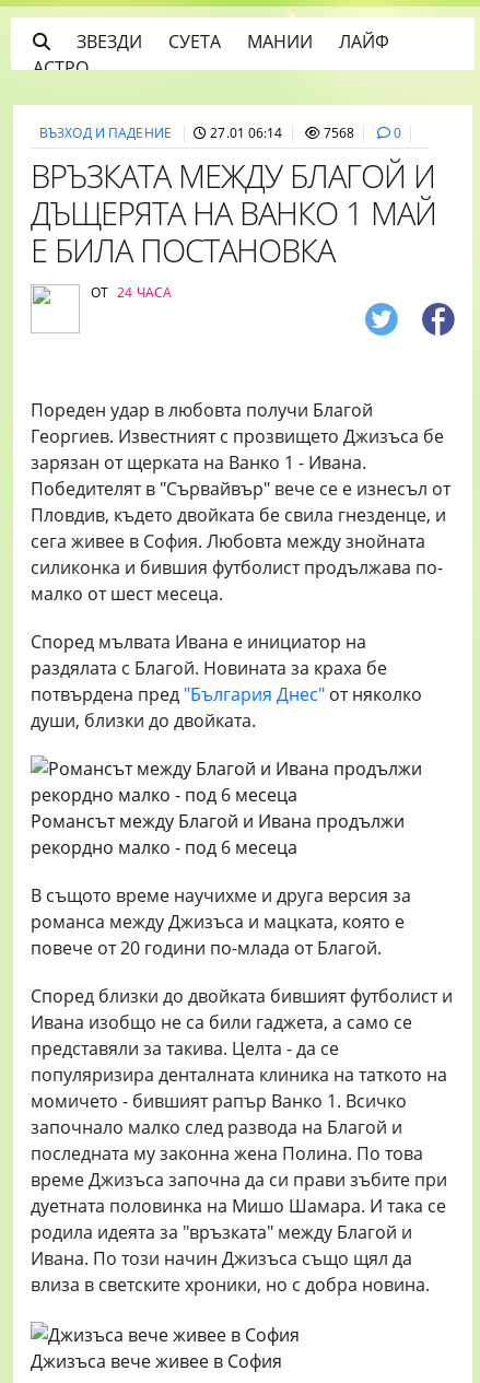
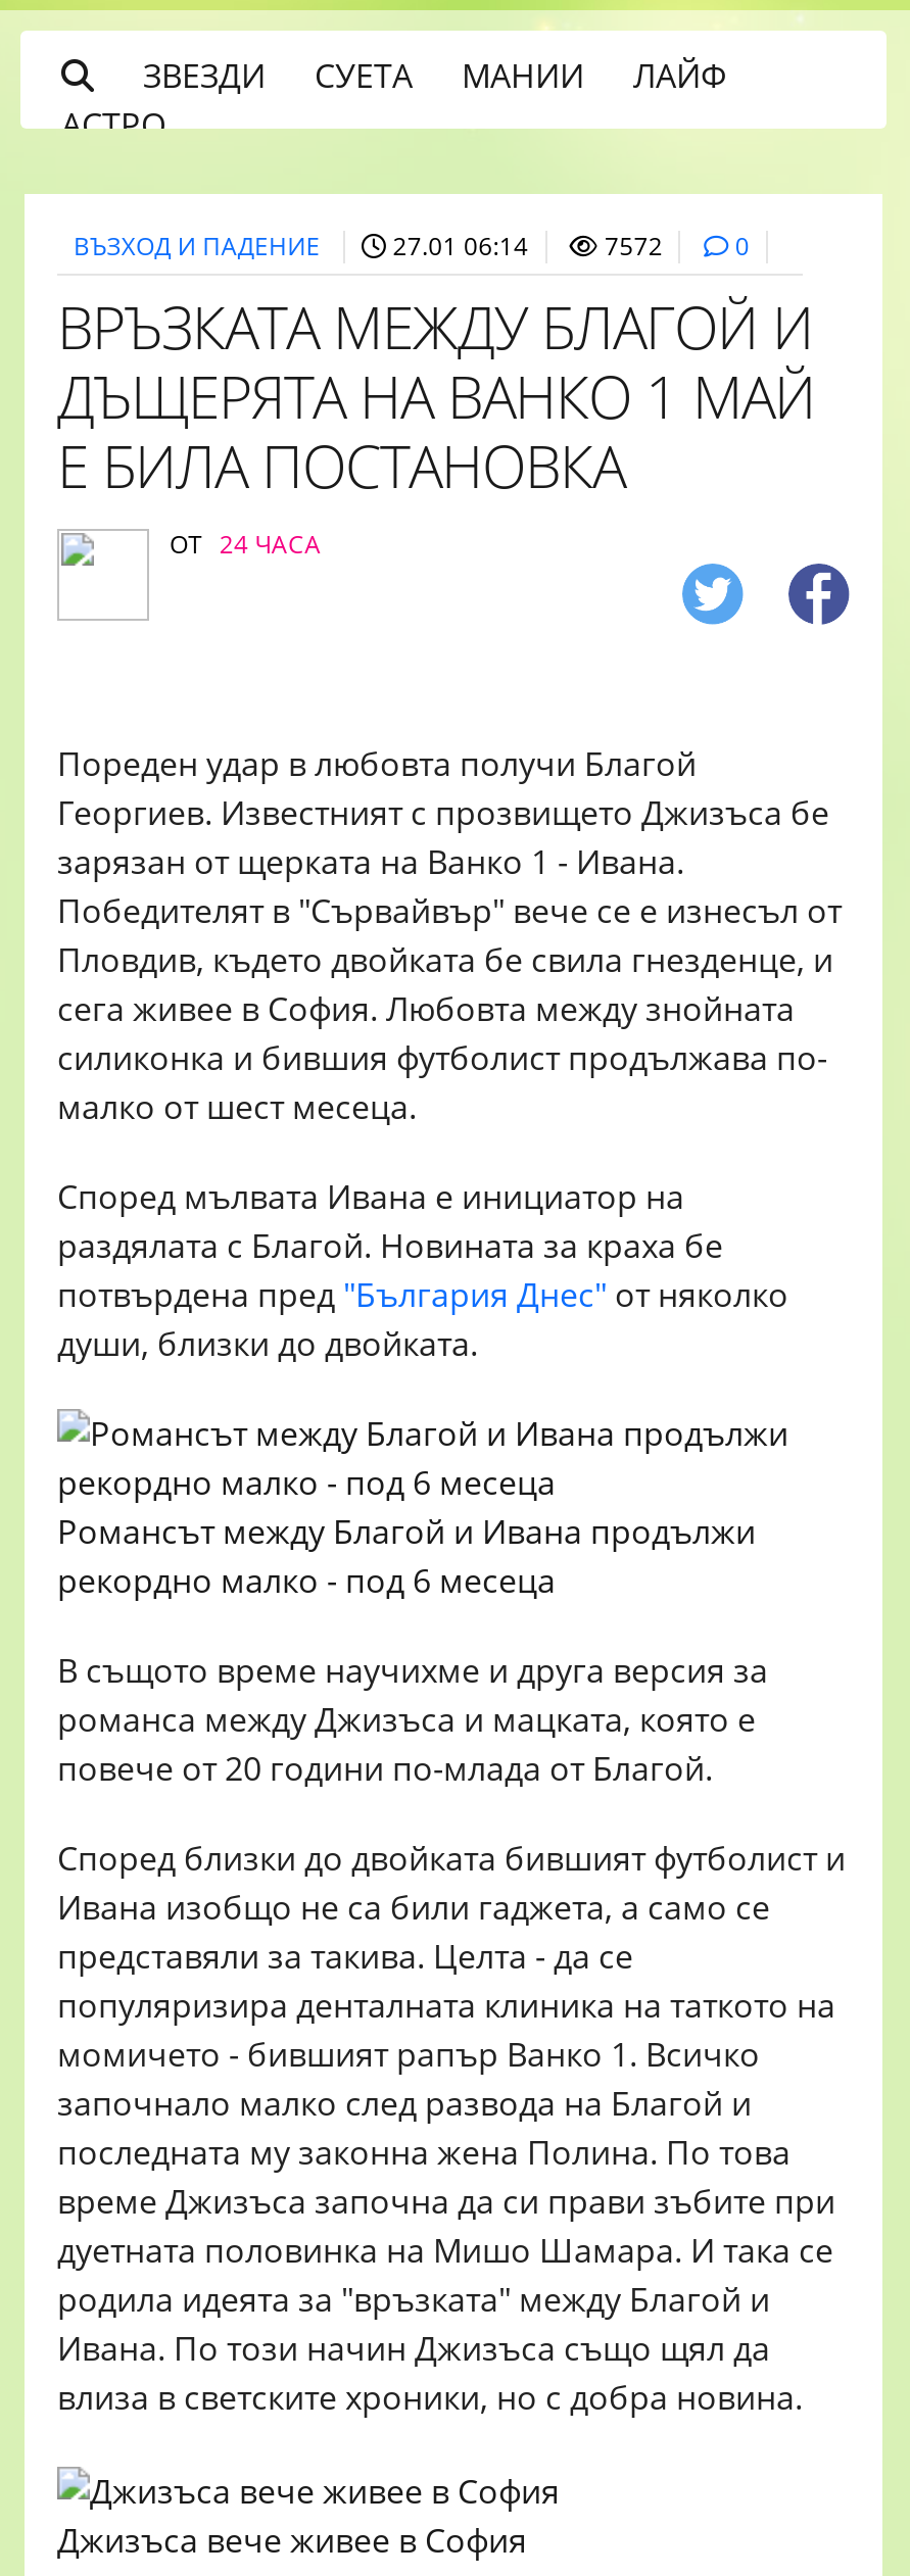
- 7568 0
+ 7572 0
